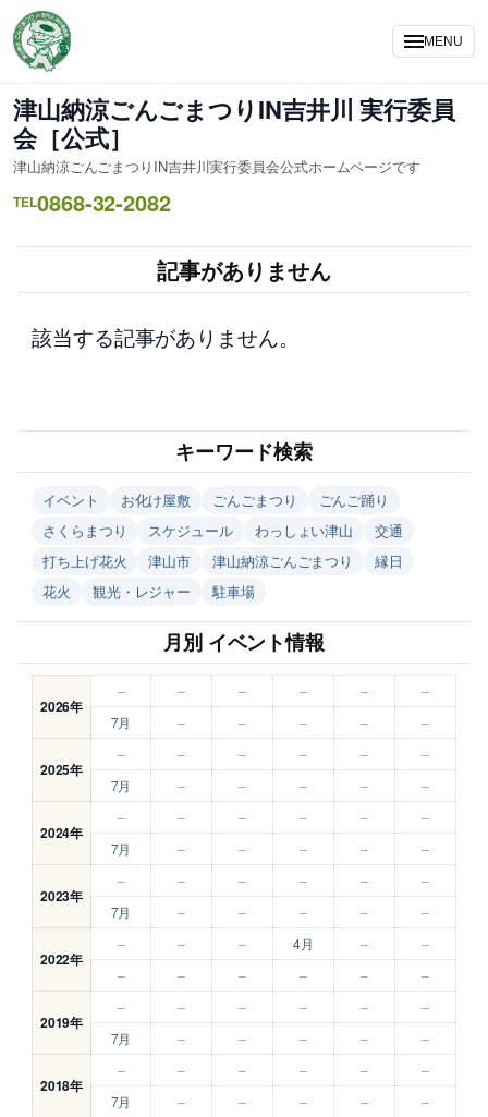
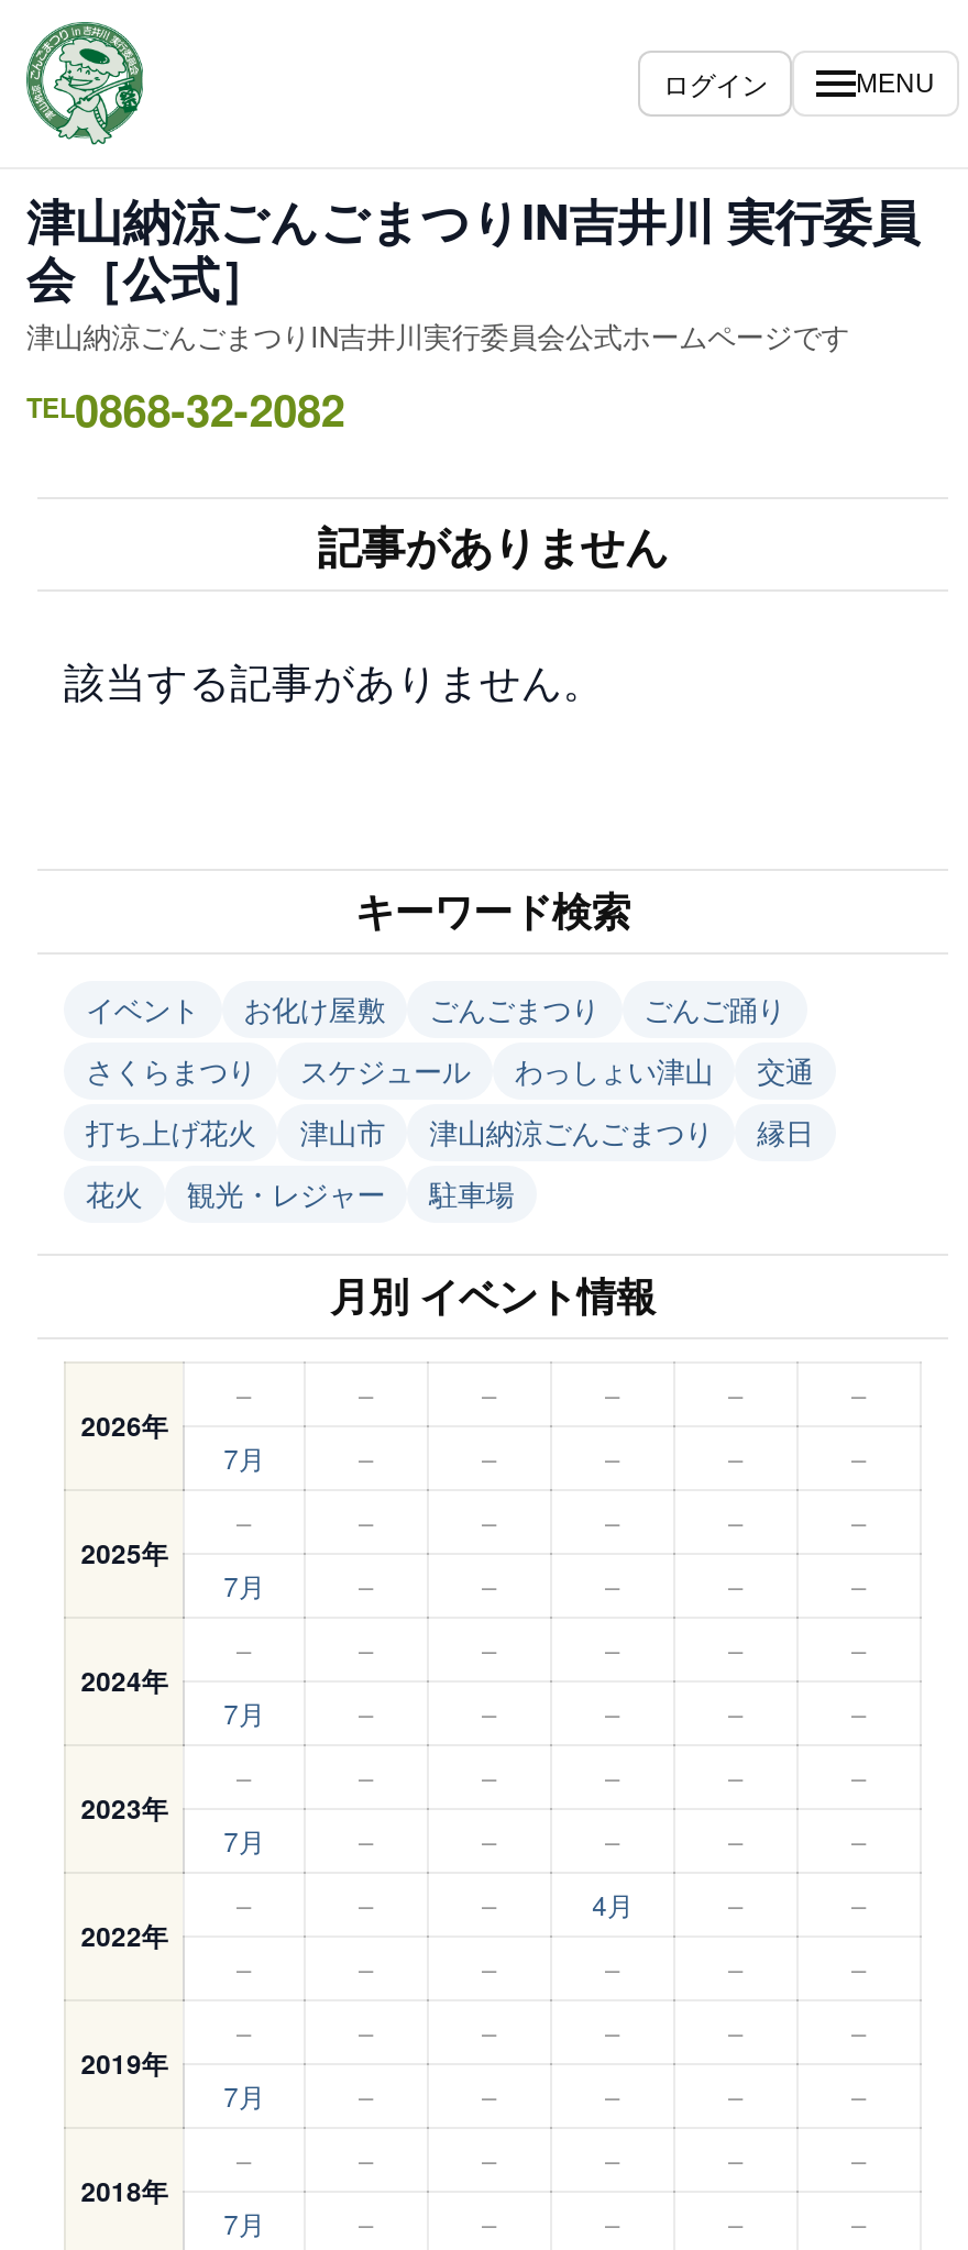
+ ログイン
